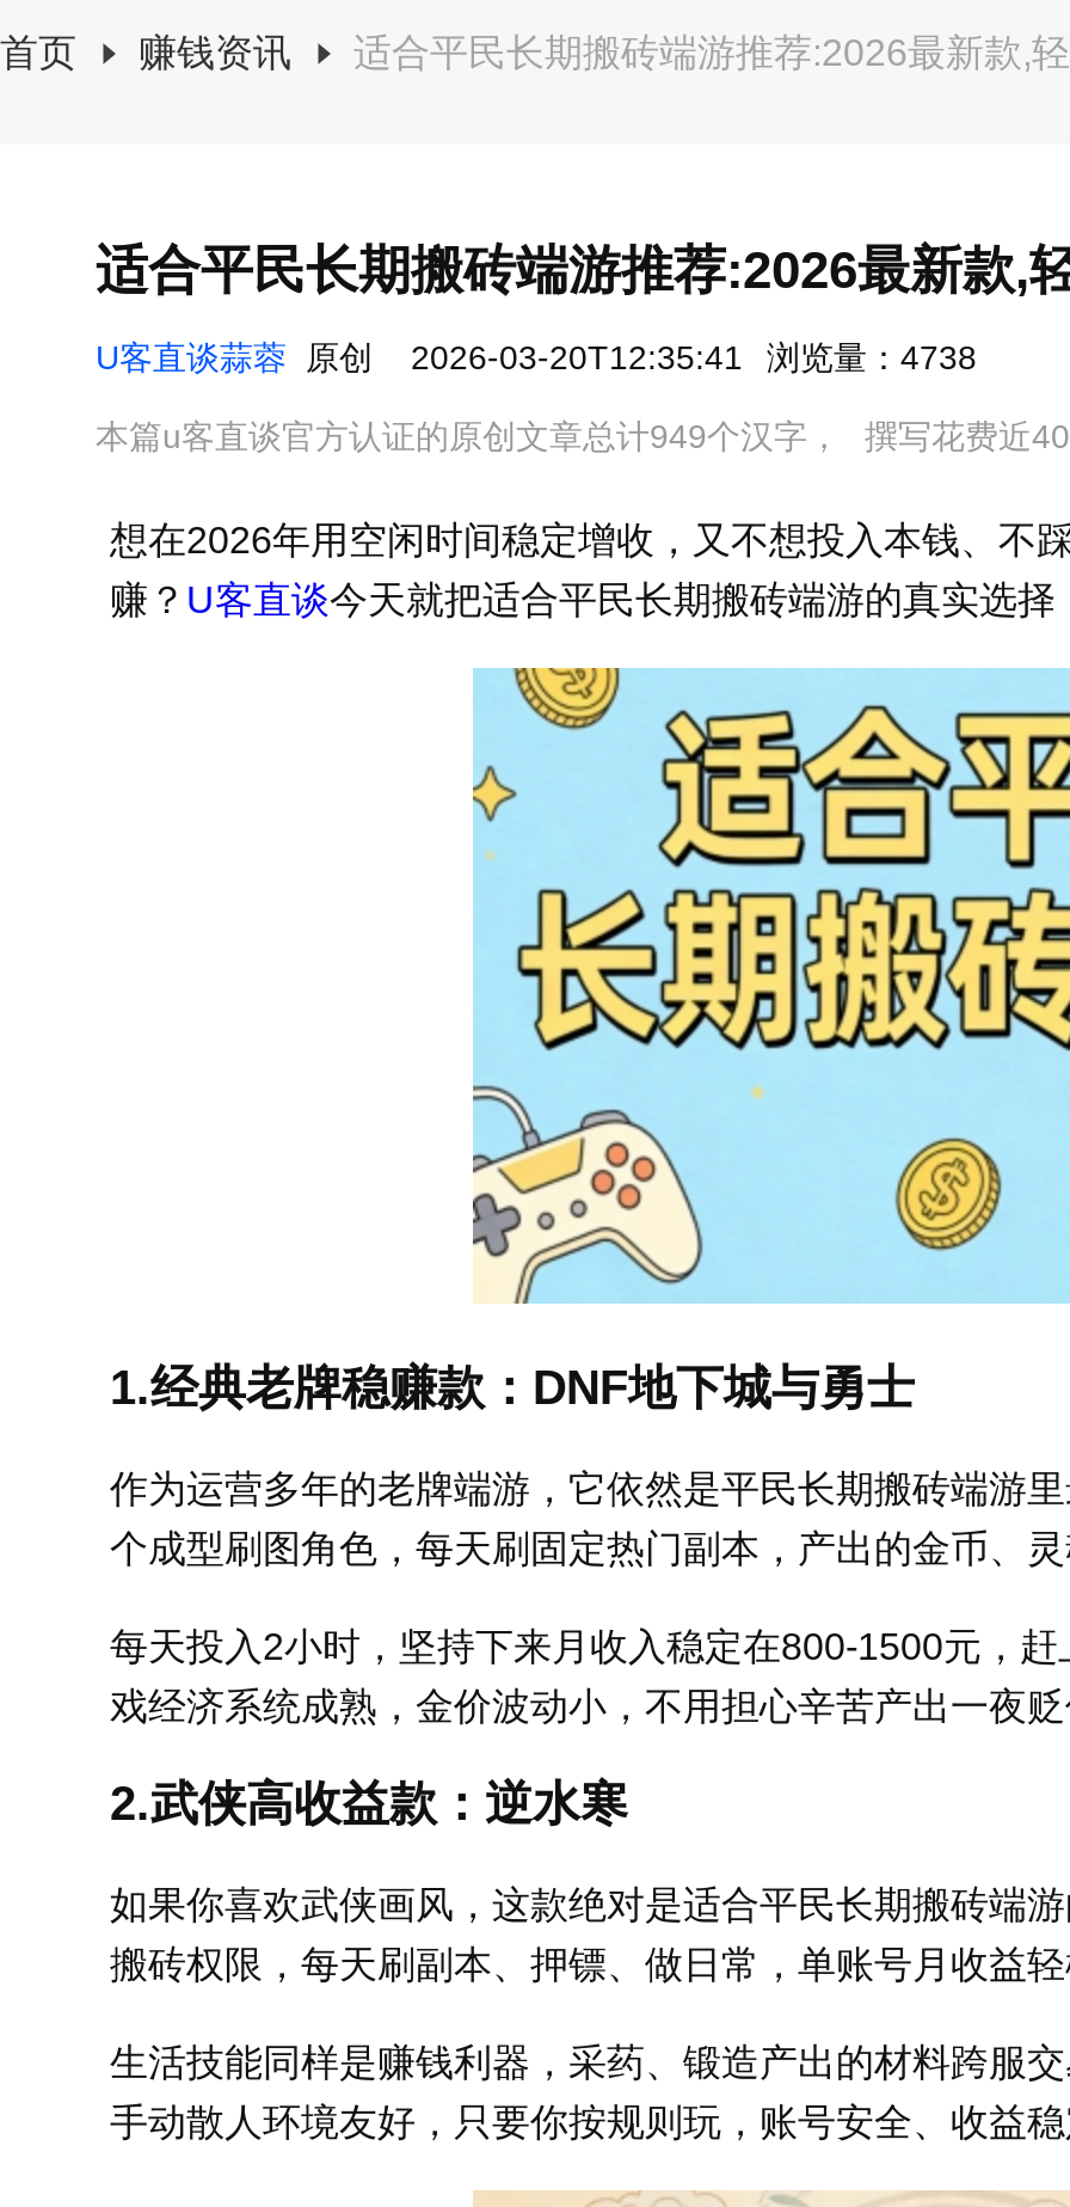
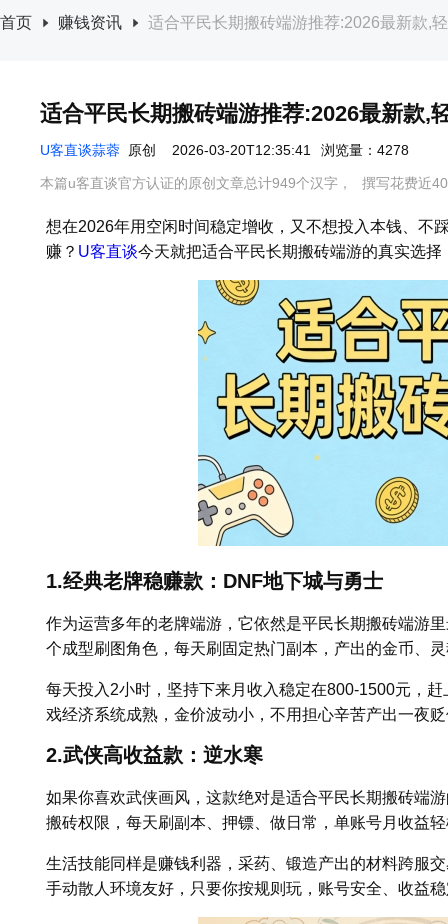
- U客直谈蒜蓉 原创 2026-03-20T12:35:41 浏览量：4738
+ U客直谈蒜蓉 原创 2026-03-20T12:35:41 浏览量：4278
